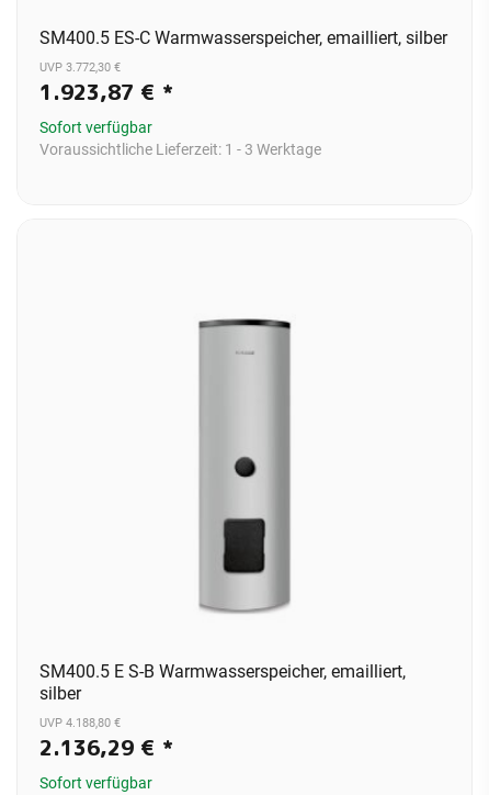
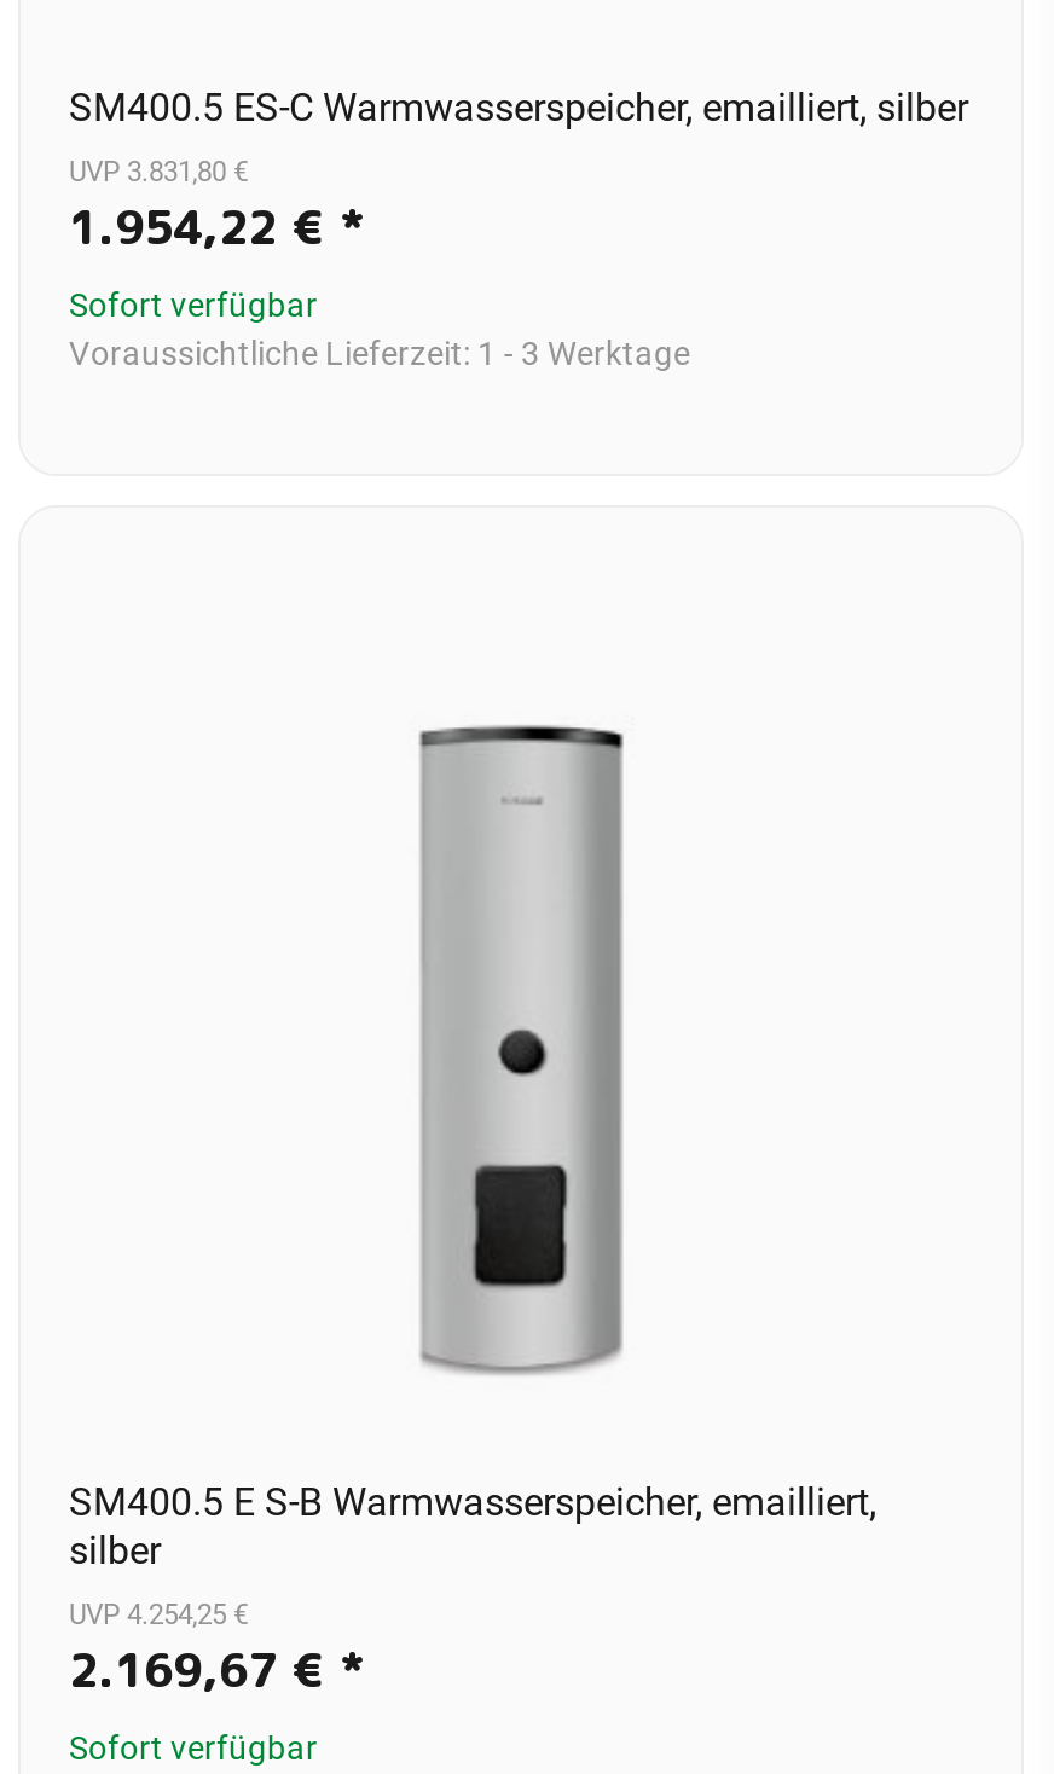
- UVP 3.772,30 €
+ UVP 3.831,80 €

- 1.923,87 €*
+ 1.954,22 €*

- UVP 4.188,80 €
+ UVP 4.254,25 €

- 2.136,29 €*
+ 2.169,67 €*
